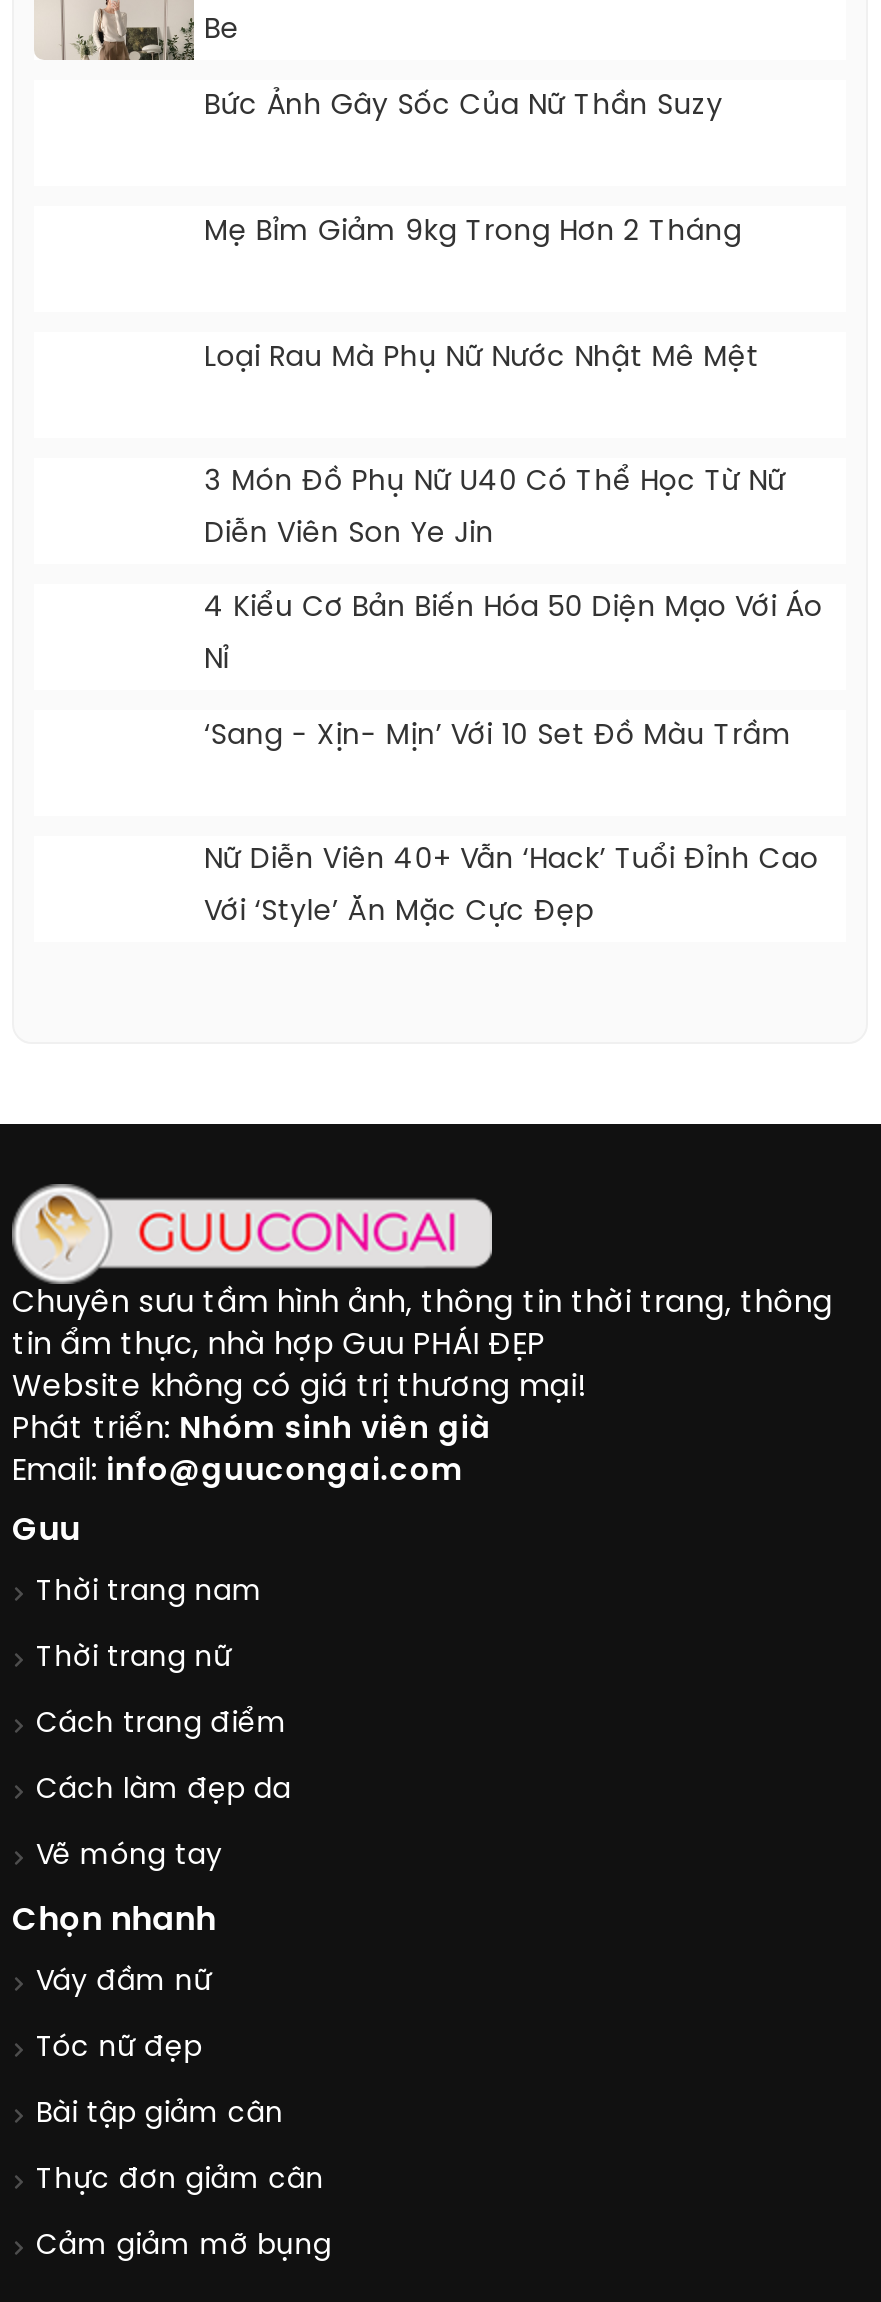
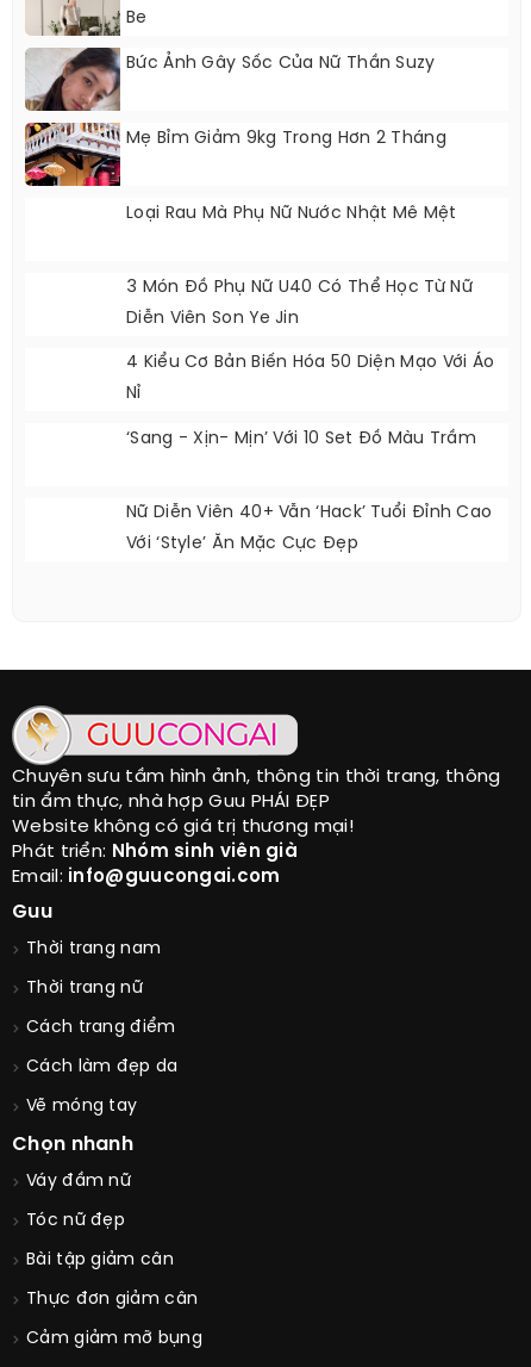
+ [image]

+ [image]
